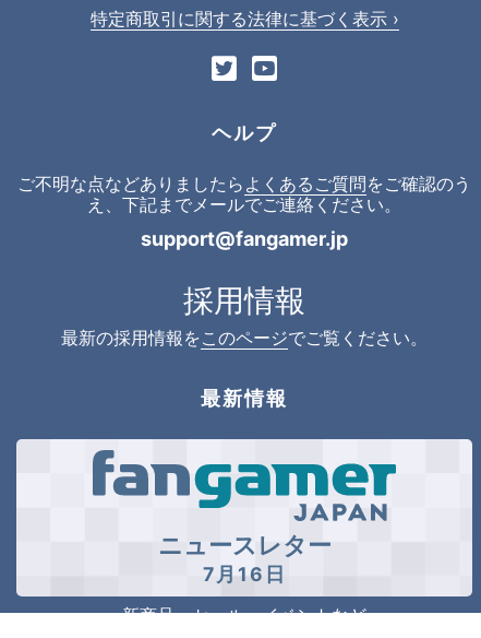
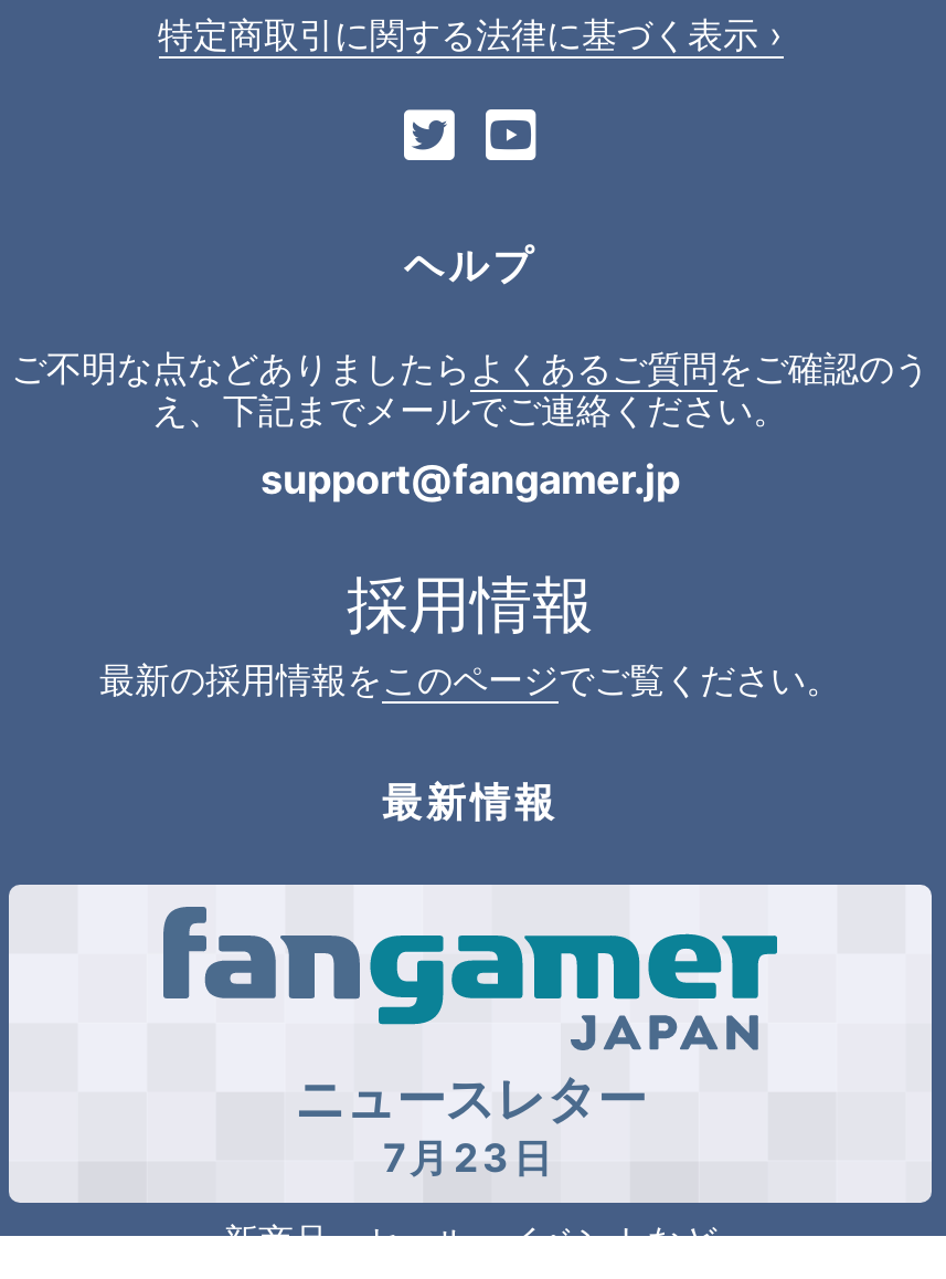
- 7月16日
+ 7月23日
